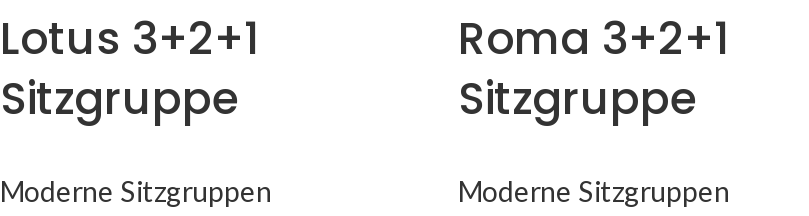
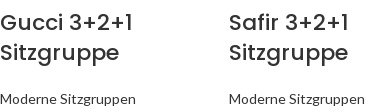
- Lotus 3+2+1
+ Gucci 3+2+1

- Roma 3+2+1
+ Safir 3+2+1
